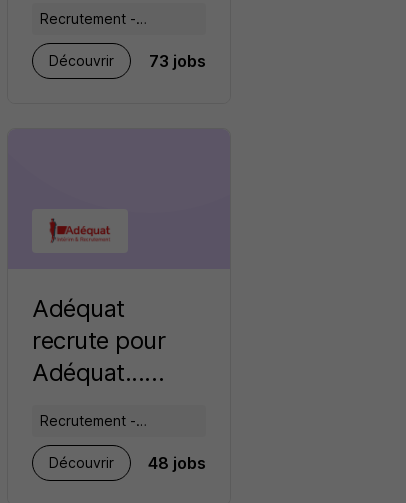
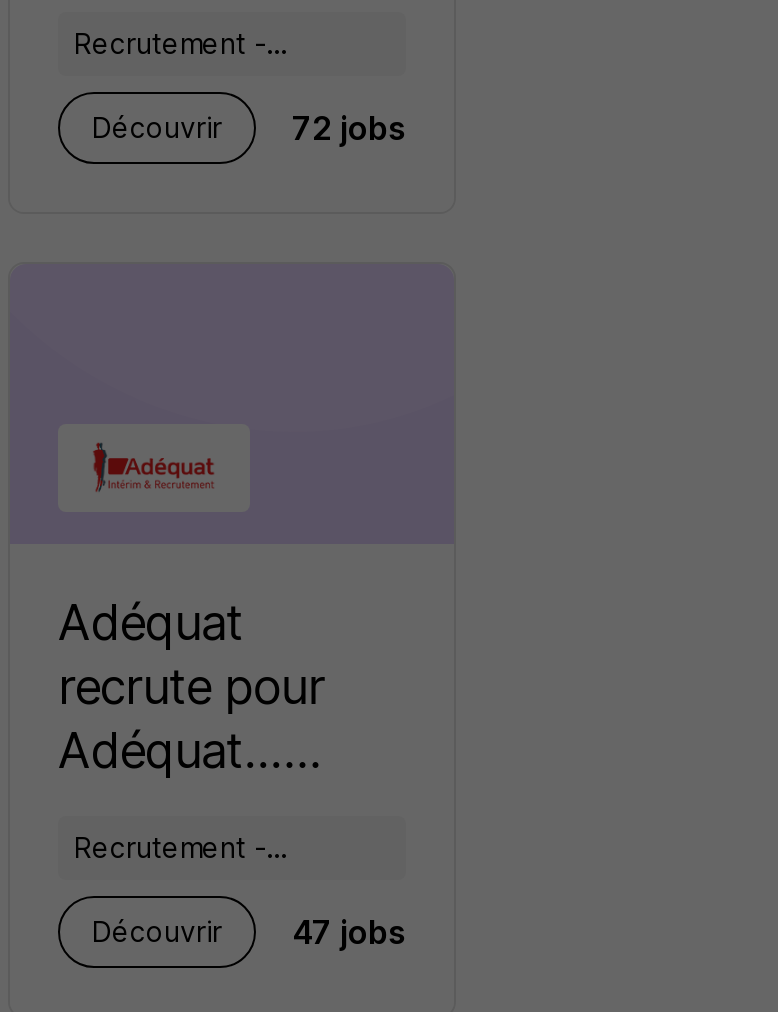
- 73 jobs
+ 72 jobs

- 48 jobs
+ 47 jobs
